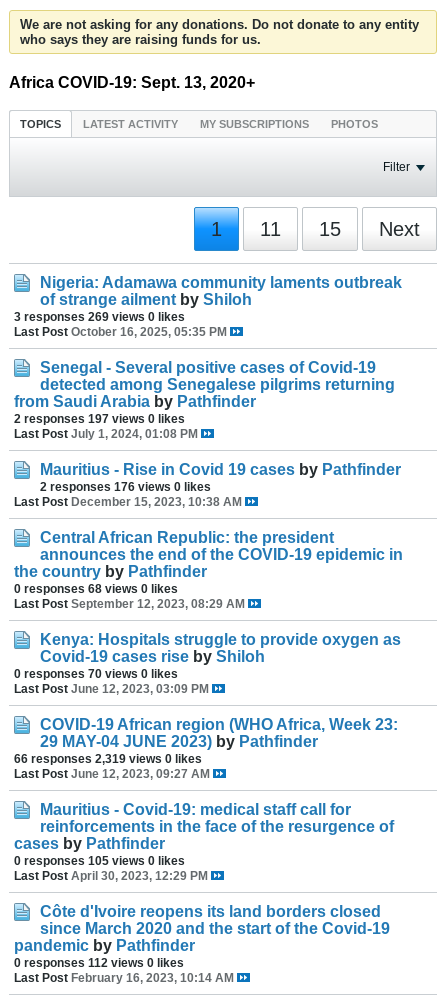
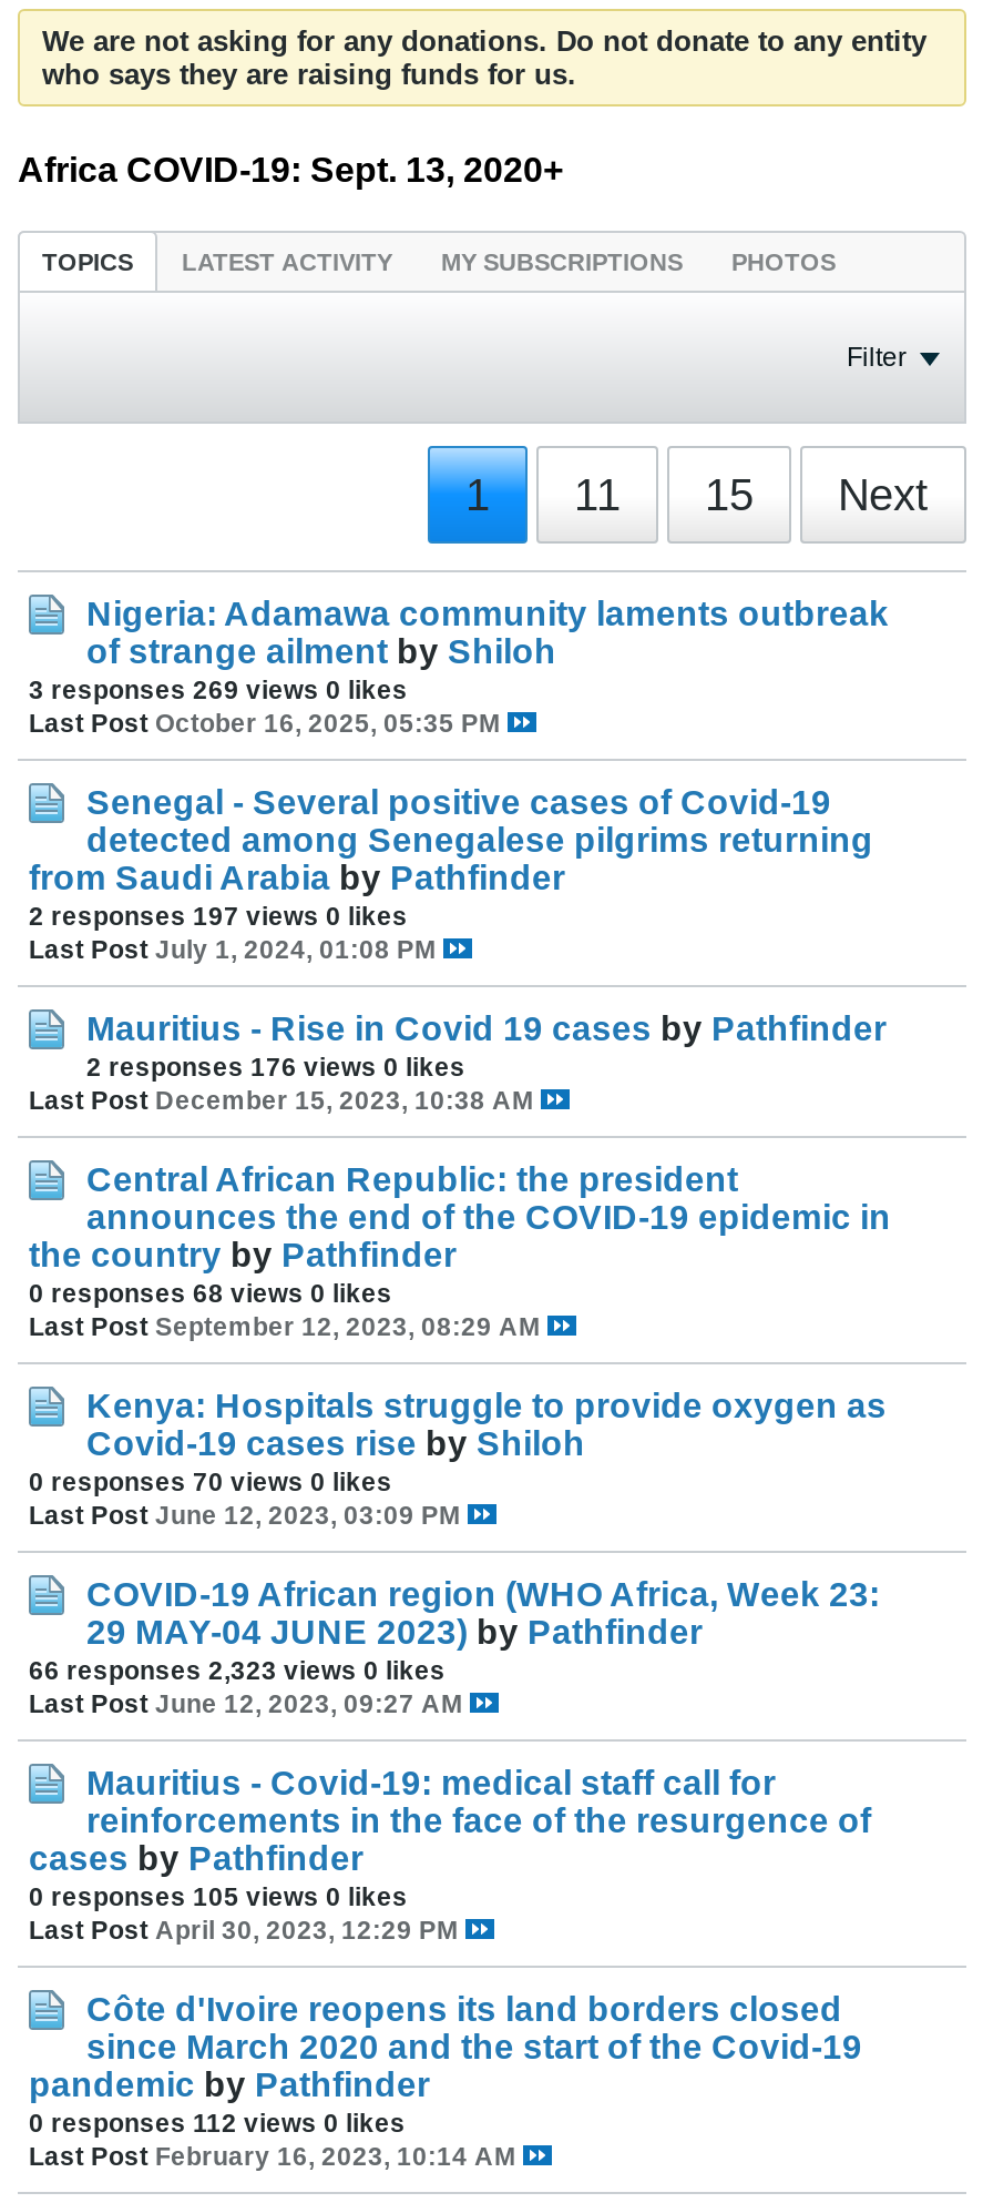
- 66 responses 2,319 views 0 likes
+ 66 responses 2,323 views 0 likes
